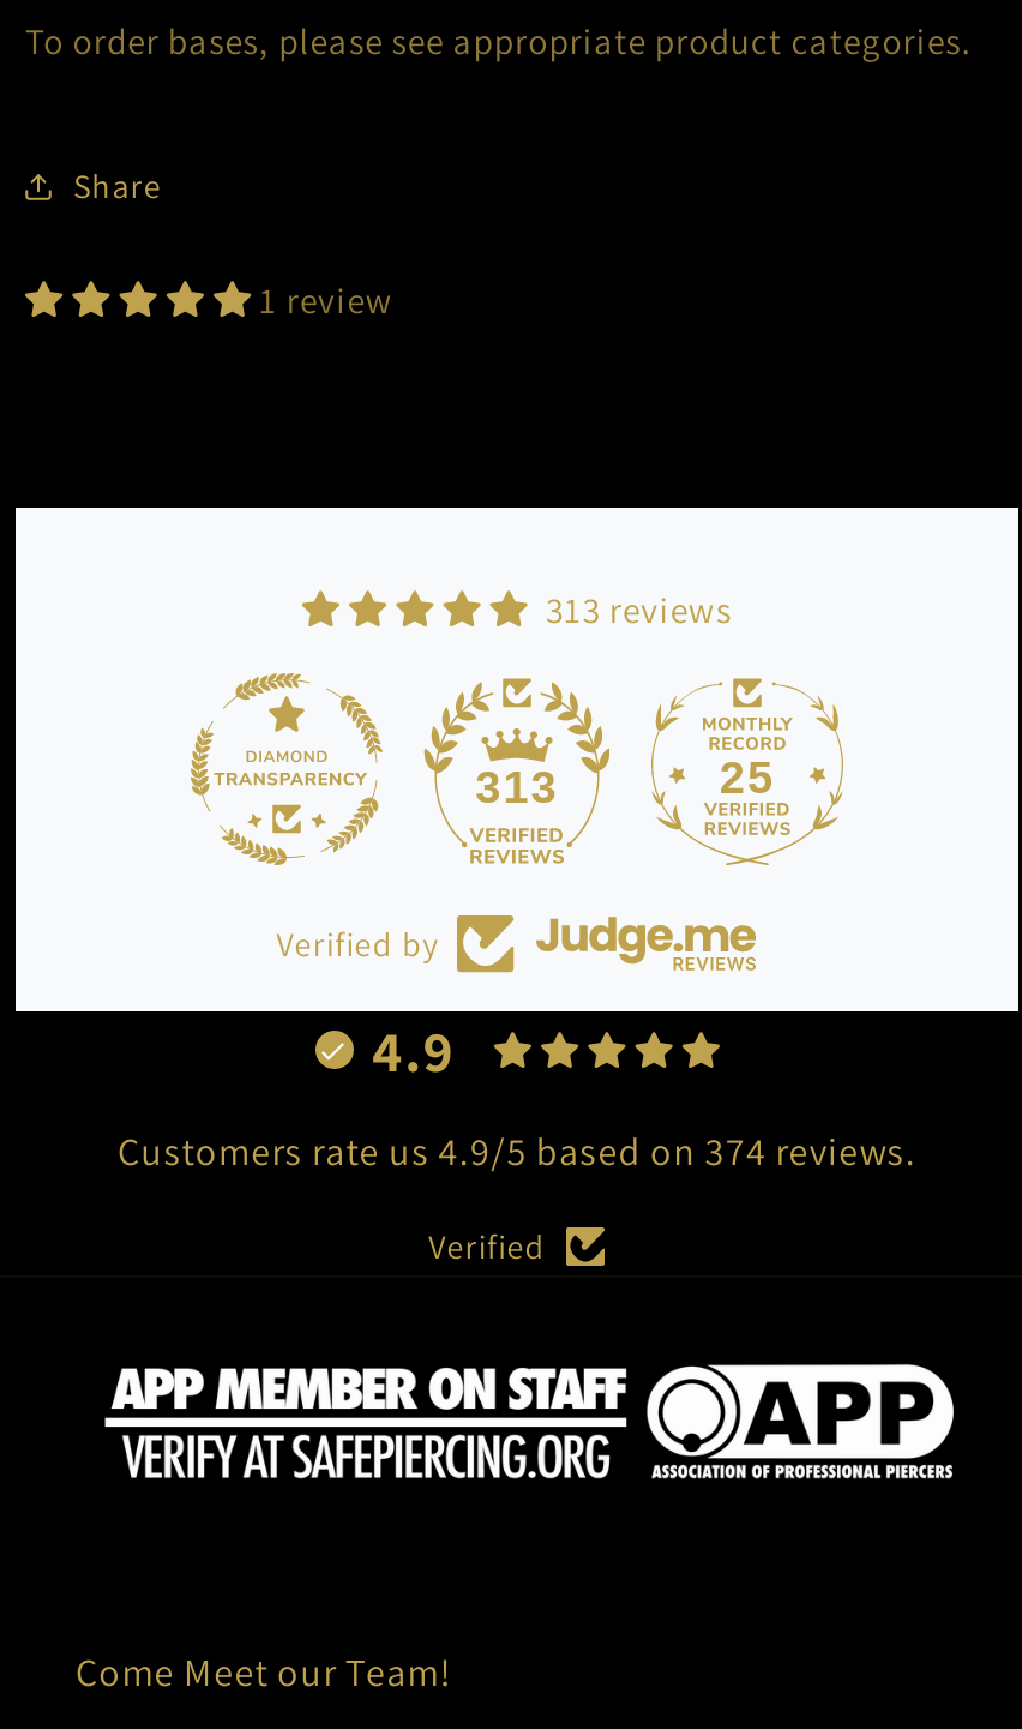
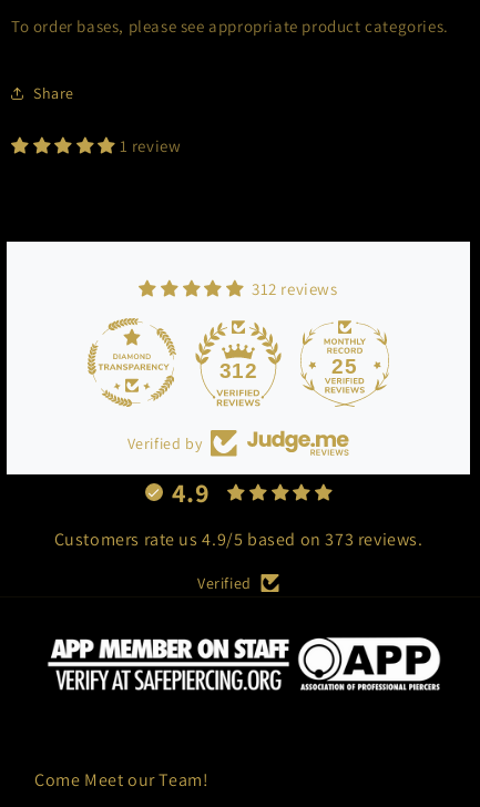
- 313 reviews
+ 312 reviews

- 313
+ 312

- Customers rate us 4.9/5 based on 374 reviews.
+ Customers rate us 4.9/5 based on 373 reviews.
